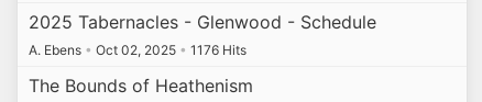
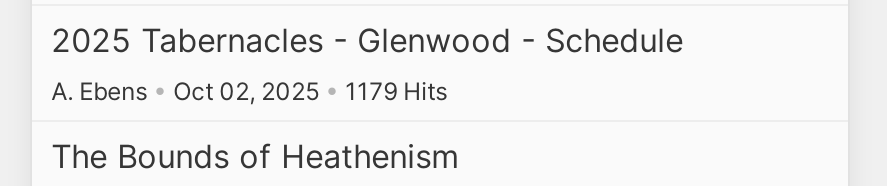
- A. Ebens • Oct 02, 2025 • 1176 Hits
+ A. Ebens • Oct 02, 2025 • 1179 Hits
